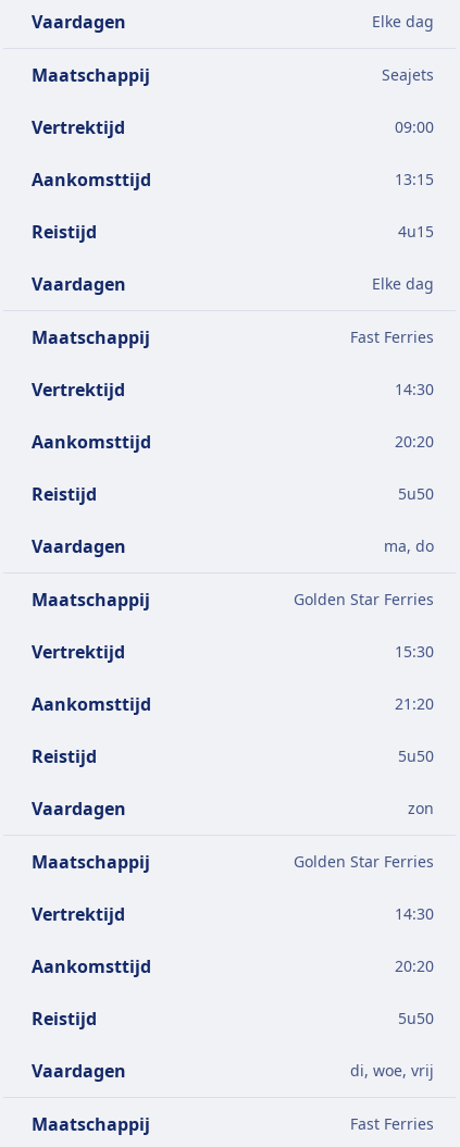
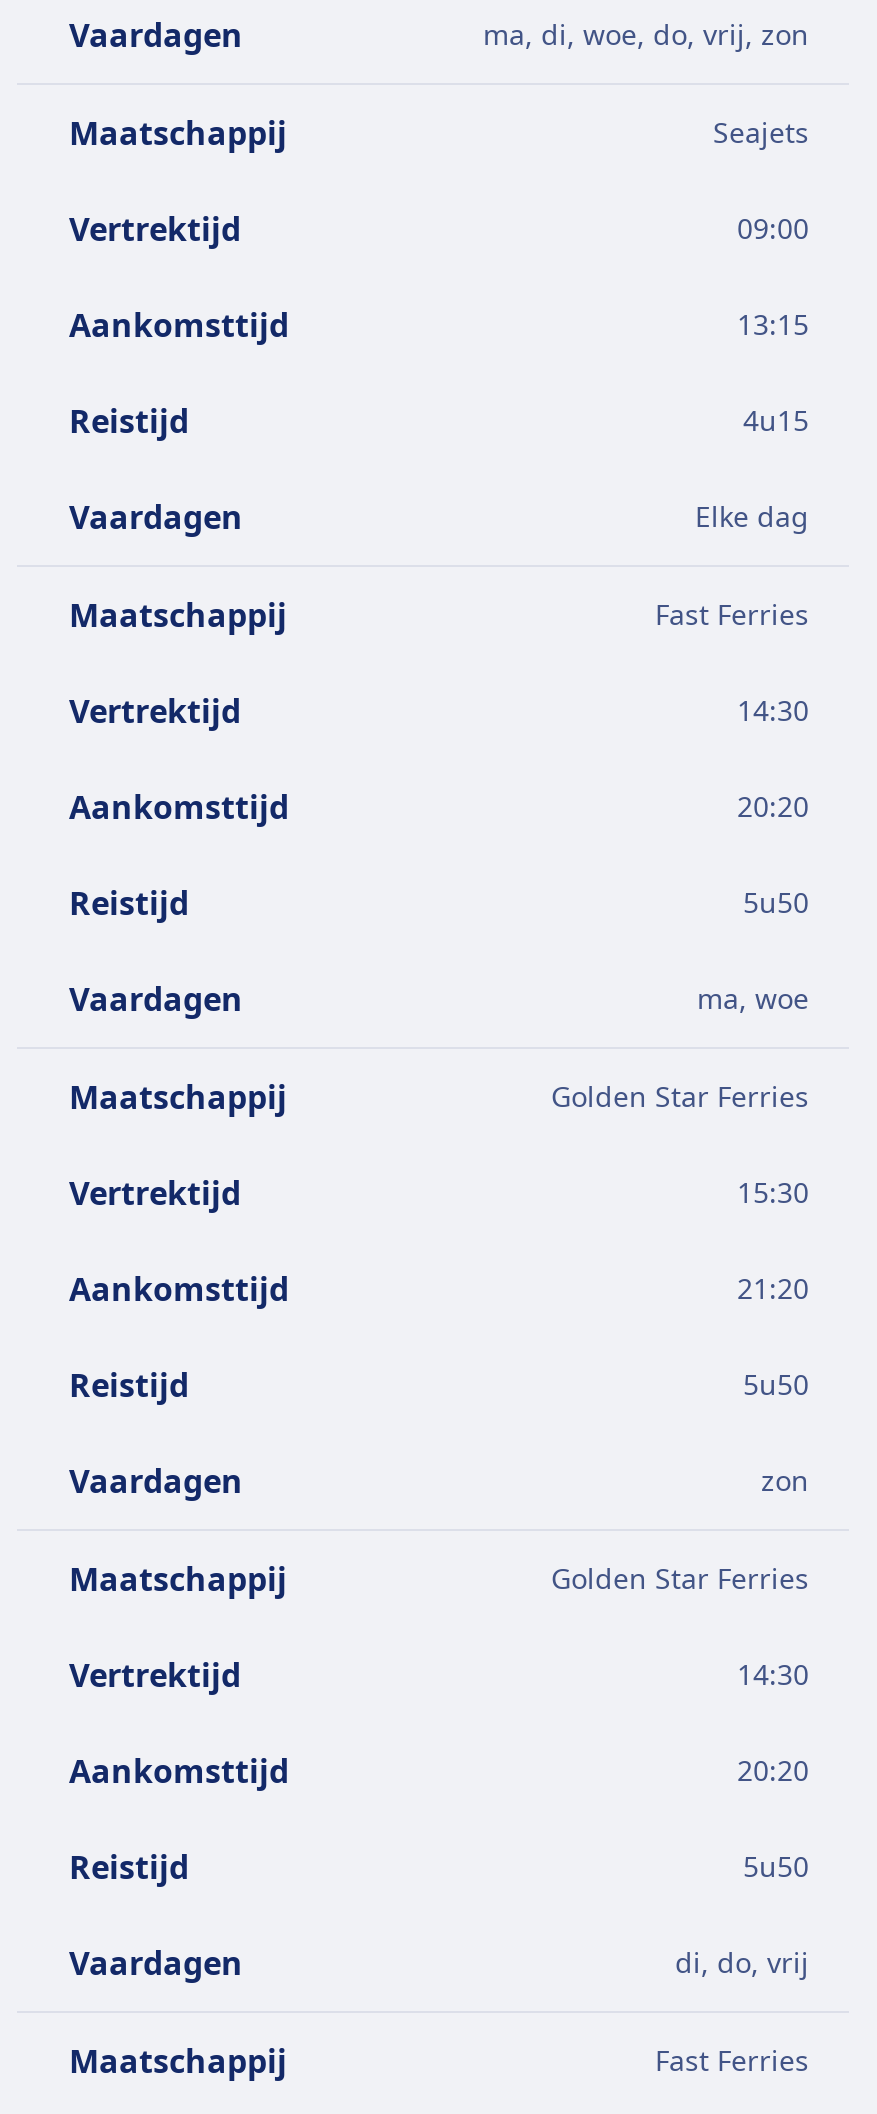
- Elke dag
+ ma, di, woe, do, vrij, zon

- ma, do
+ ma, woe

- di, woe, vrij
+ di, do, vrij
